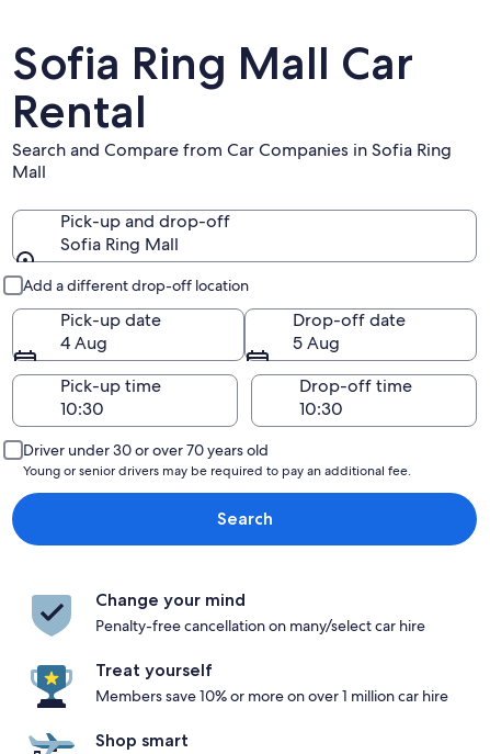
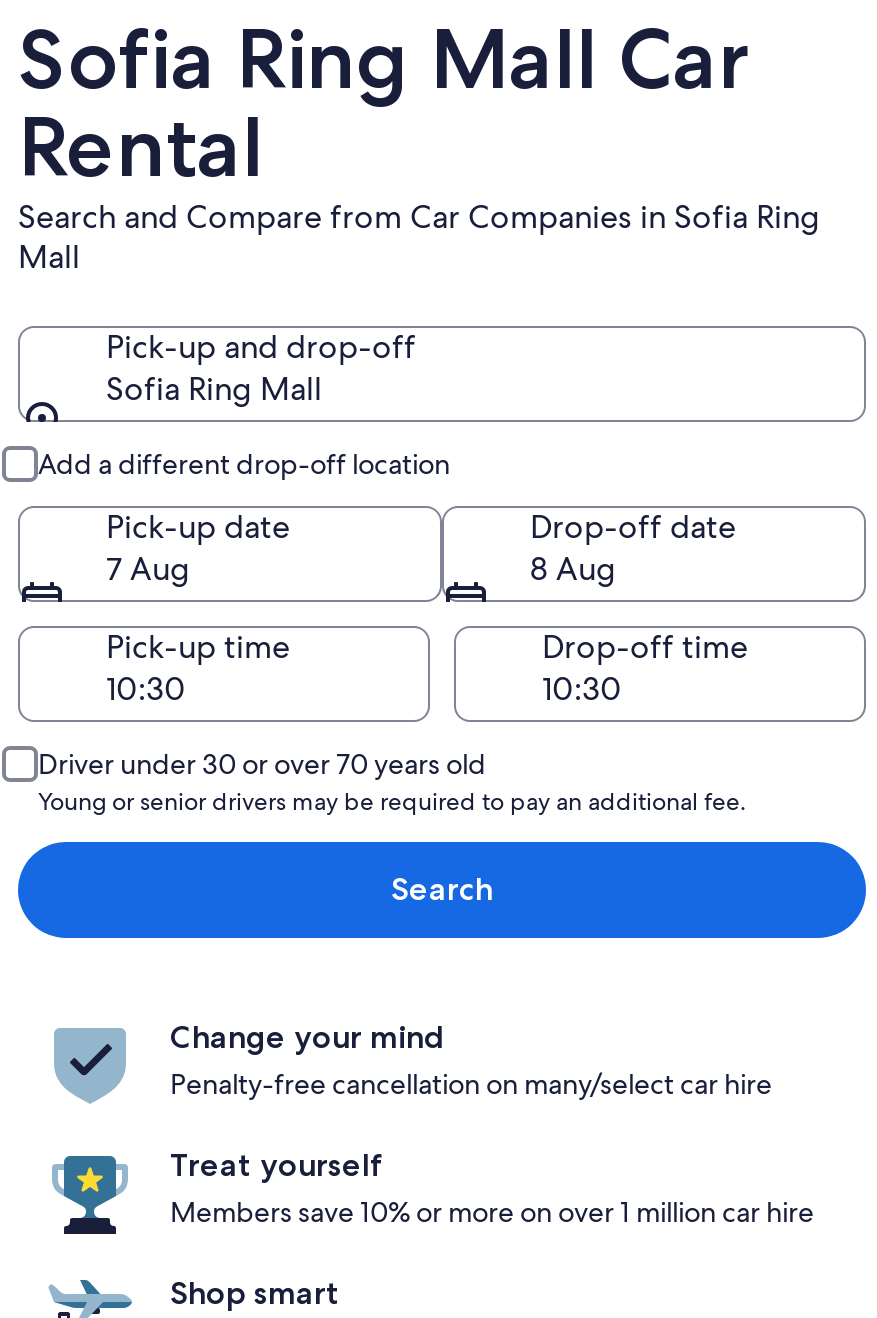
- 4 Aug
+ 7 Aug

- 5 Aug
+ 8 Aug
